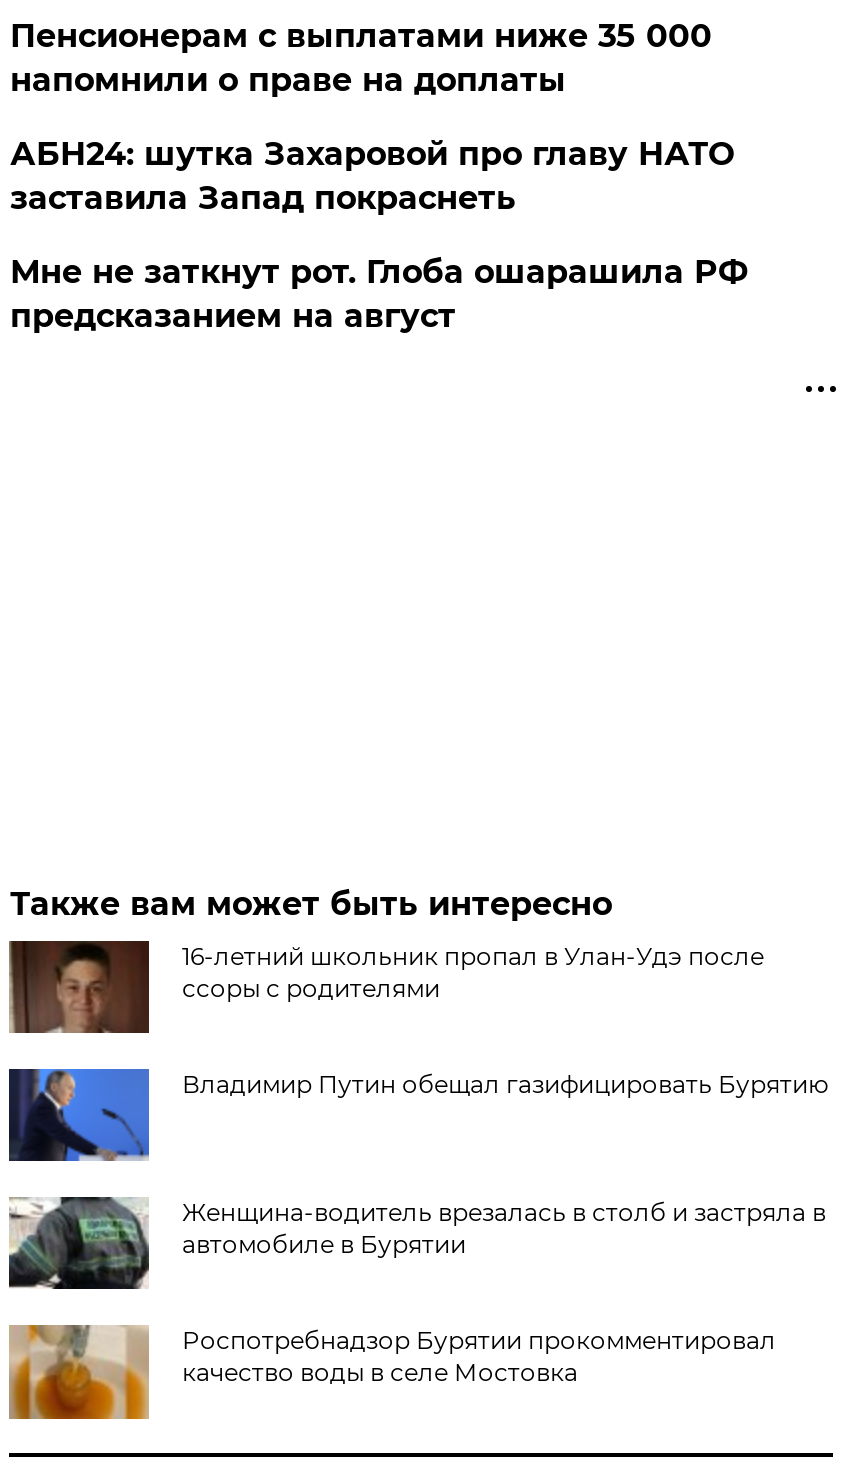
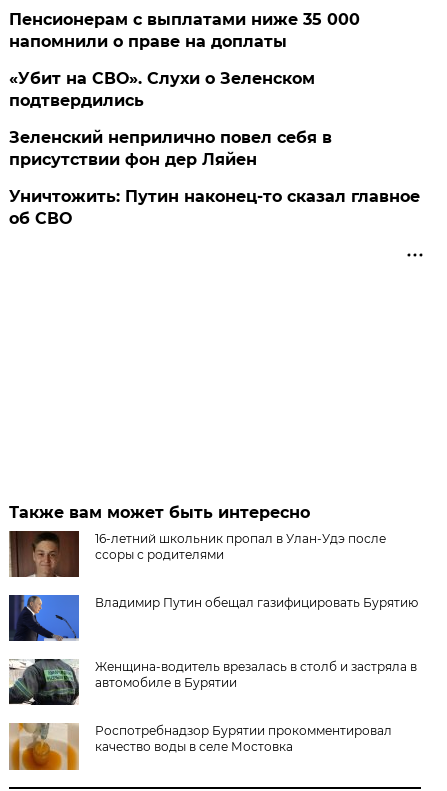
- АБН24: шутка Захаровой про главу НАТО
- заставила Запад покраснеть
- Мне не заткнут рот. Глоба ошарашила РФ
- предсказанием на август
+ «Убит на СВО». Слухи о Зеленском
+ подтвердились
+ Зеленский неприлично повел cебя в
+ присутствии фон дер Ляйен
+ Уничтожить: Путин наконец-то сказал главное
+ об СВО
